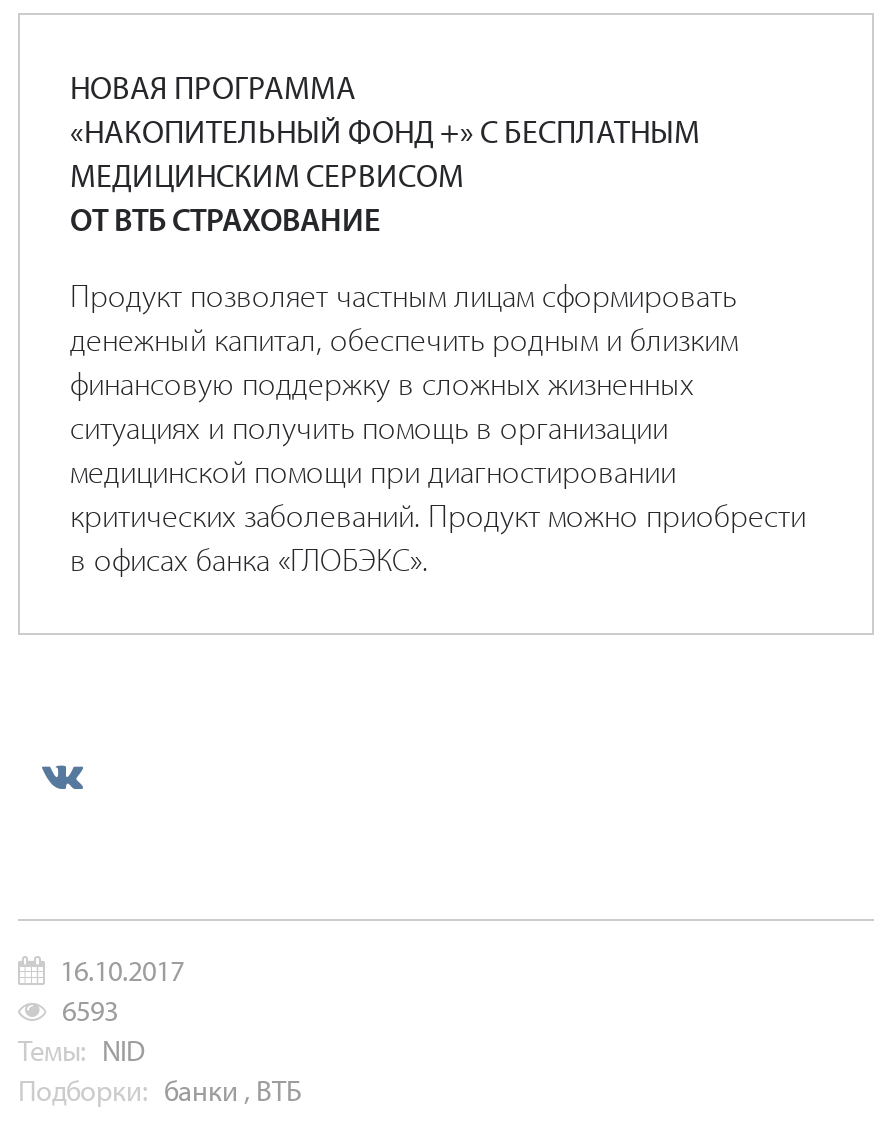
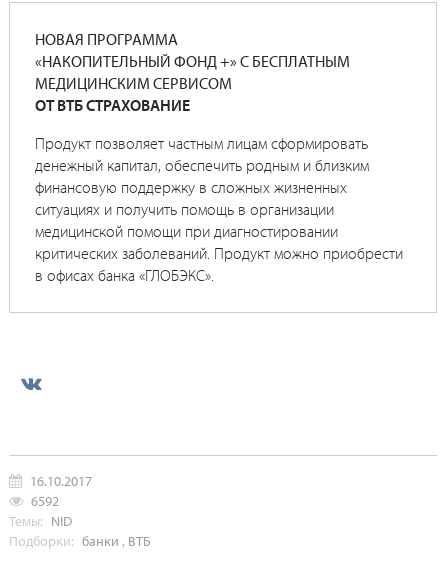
- 6593
+ 6592
